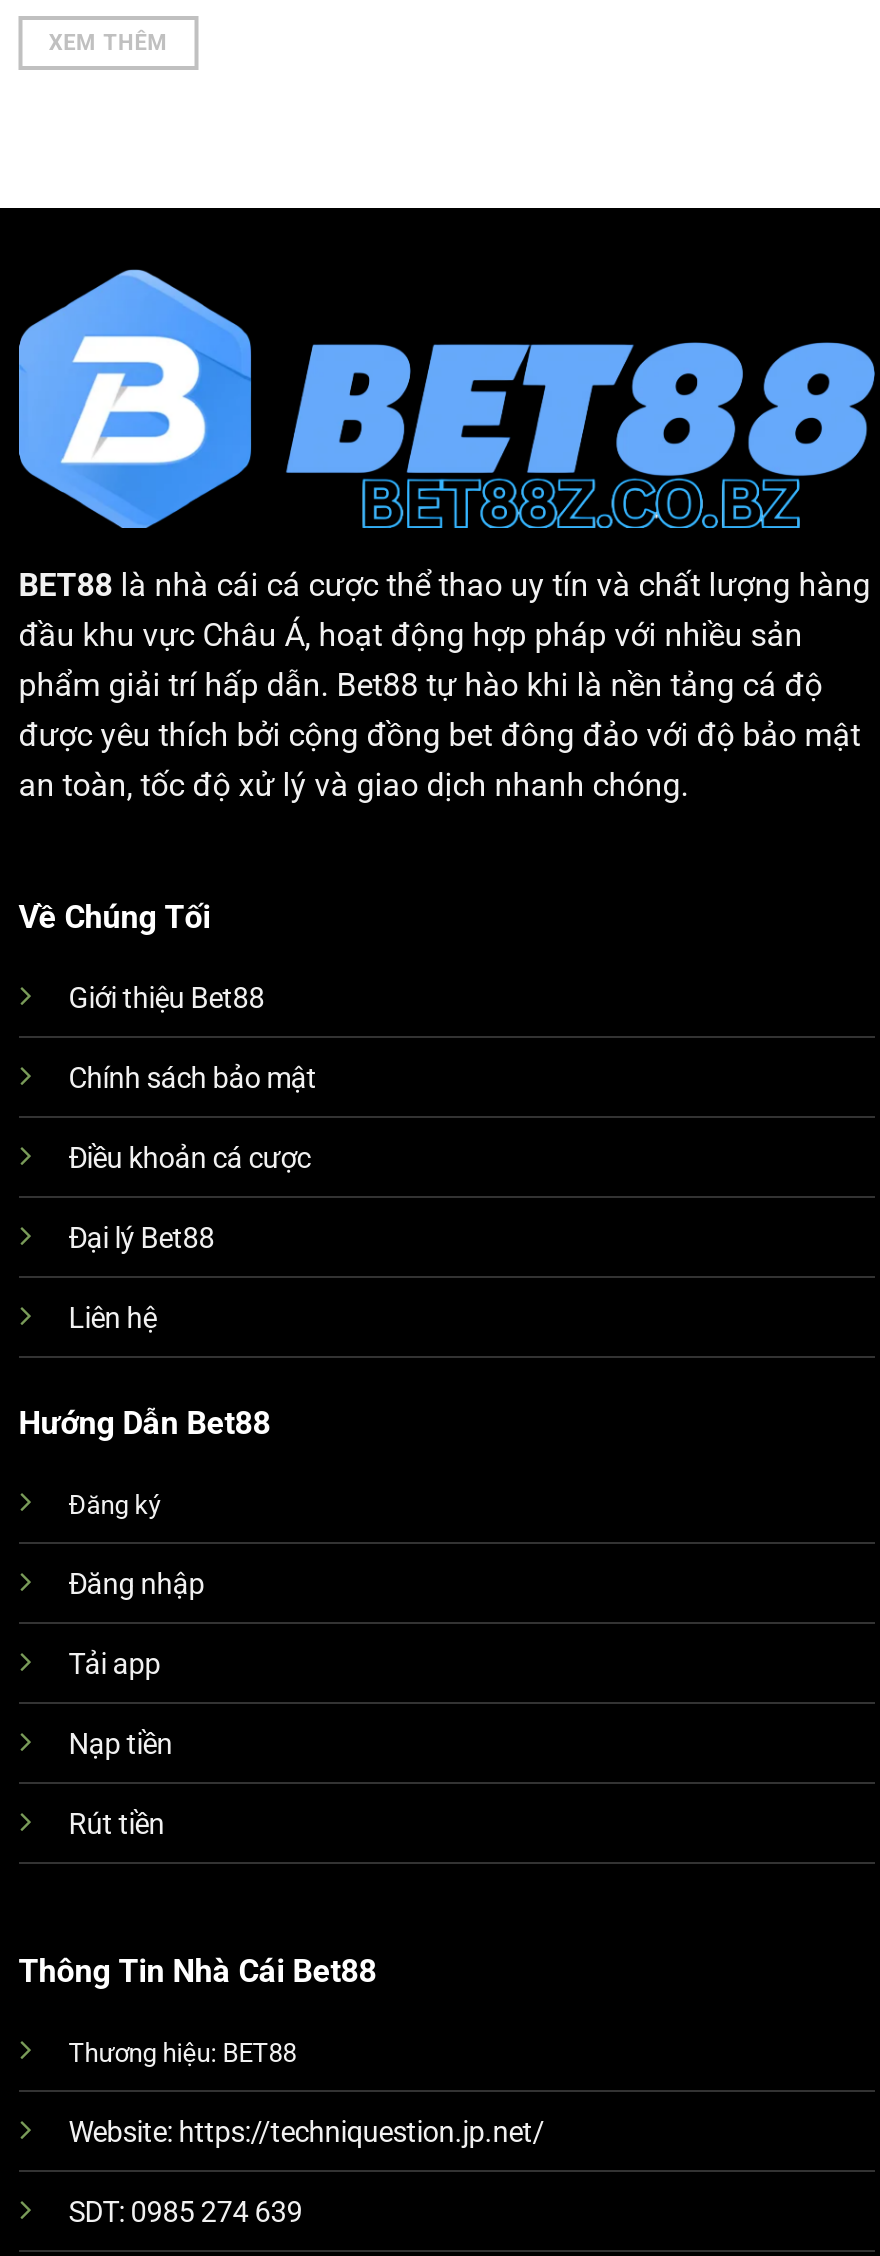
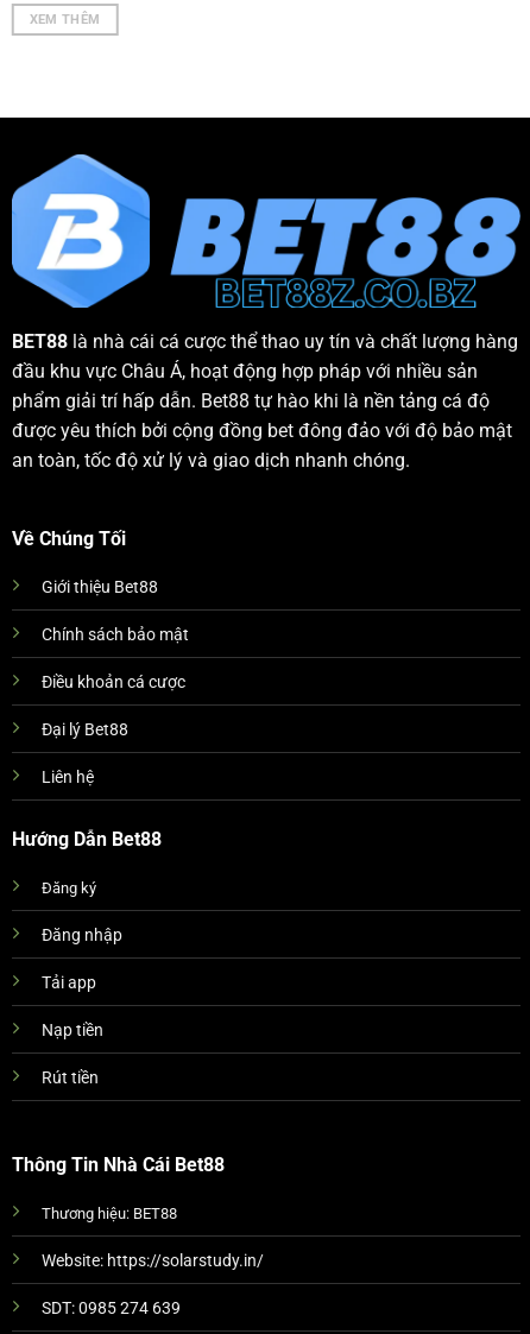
- Website: https://techniquestion.jp.net/
+ Website: https://solarstudy.in/
